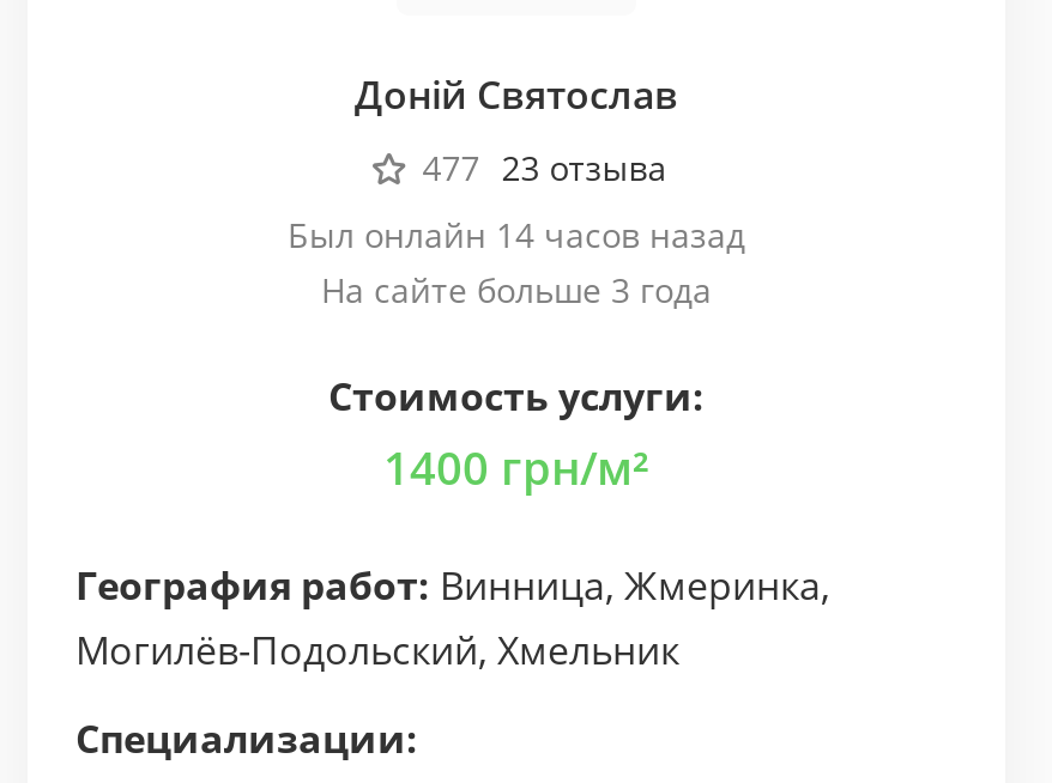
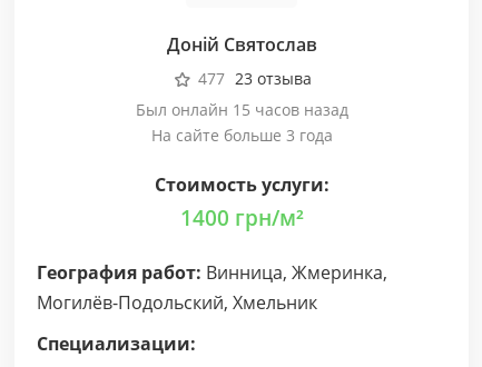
- Был онлайн 14 часов назад
+ Был онлайн 15 часов назад
